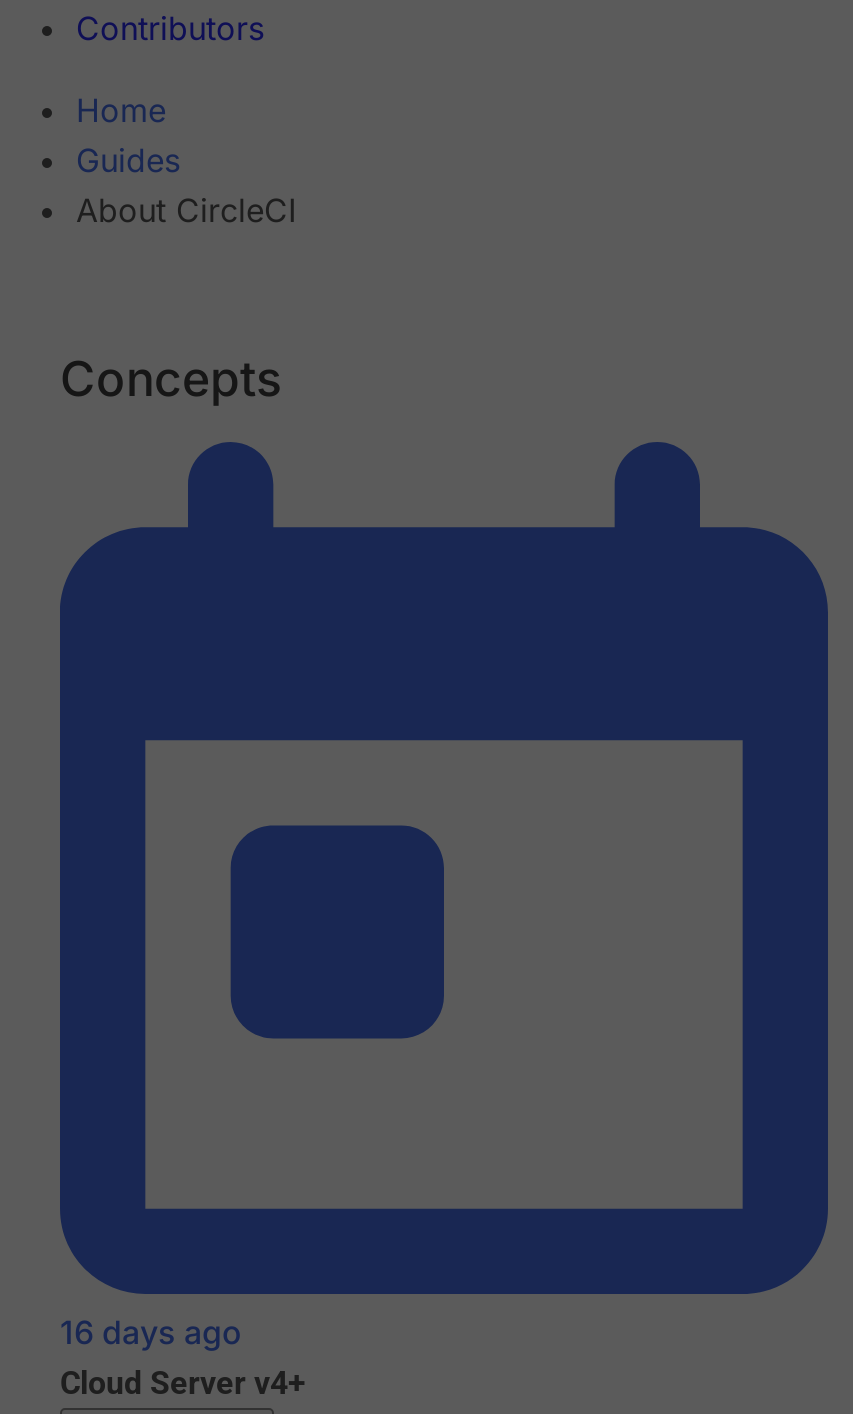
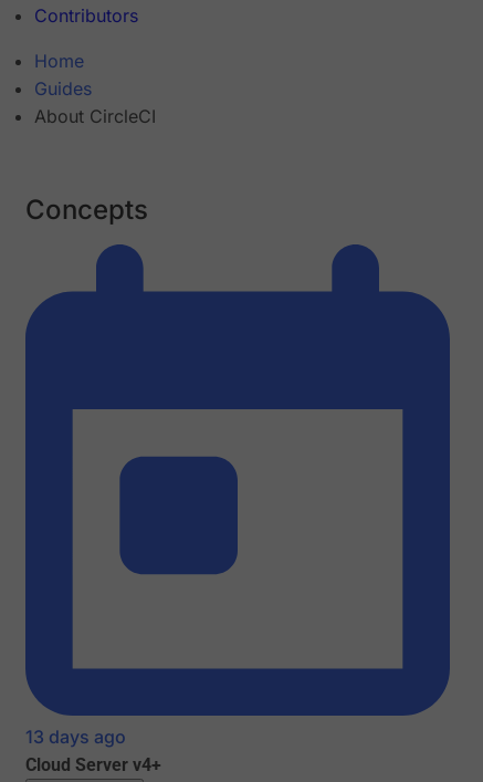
- 16 days ago
+ 13 days ago
